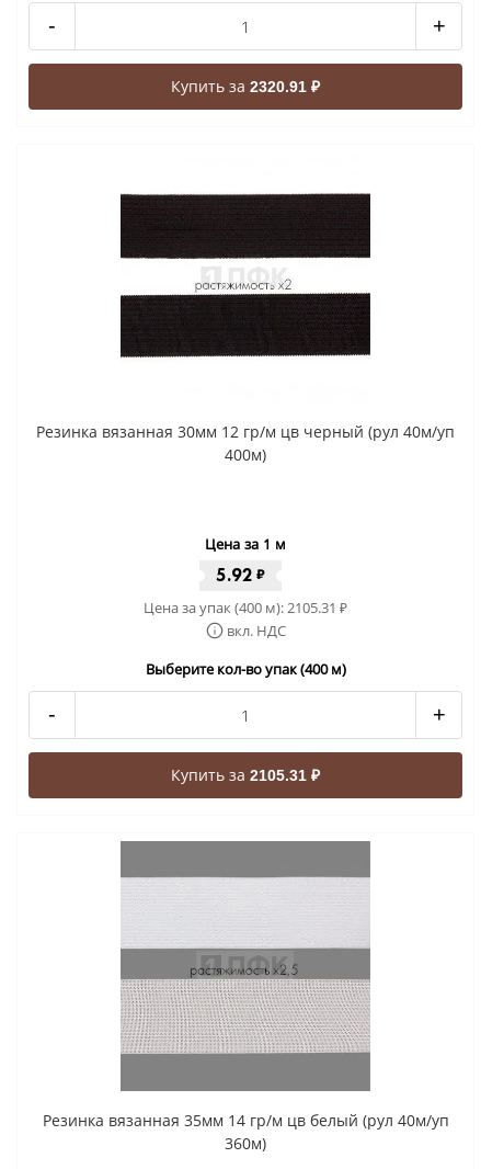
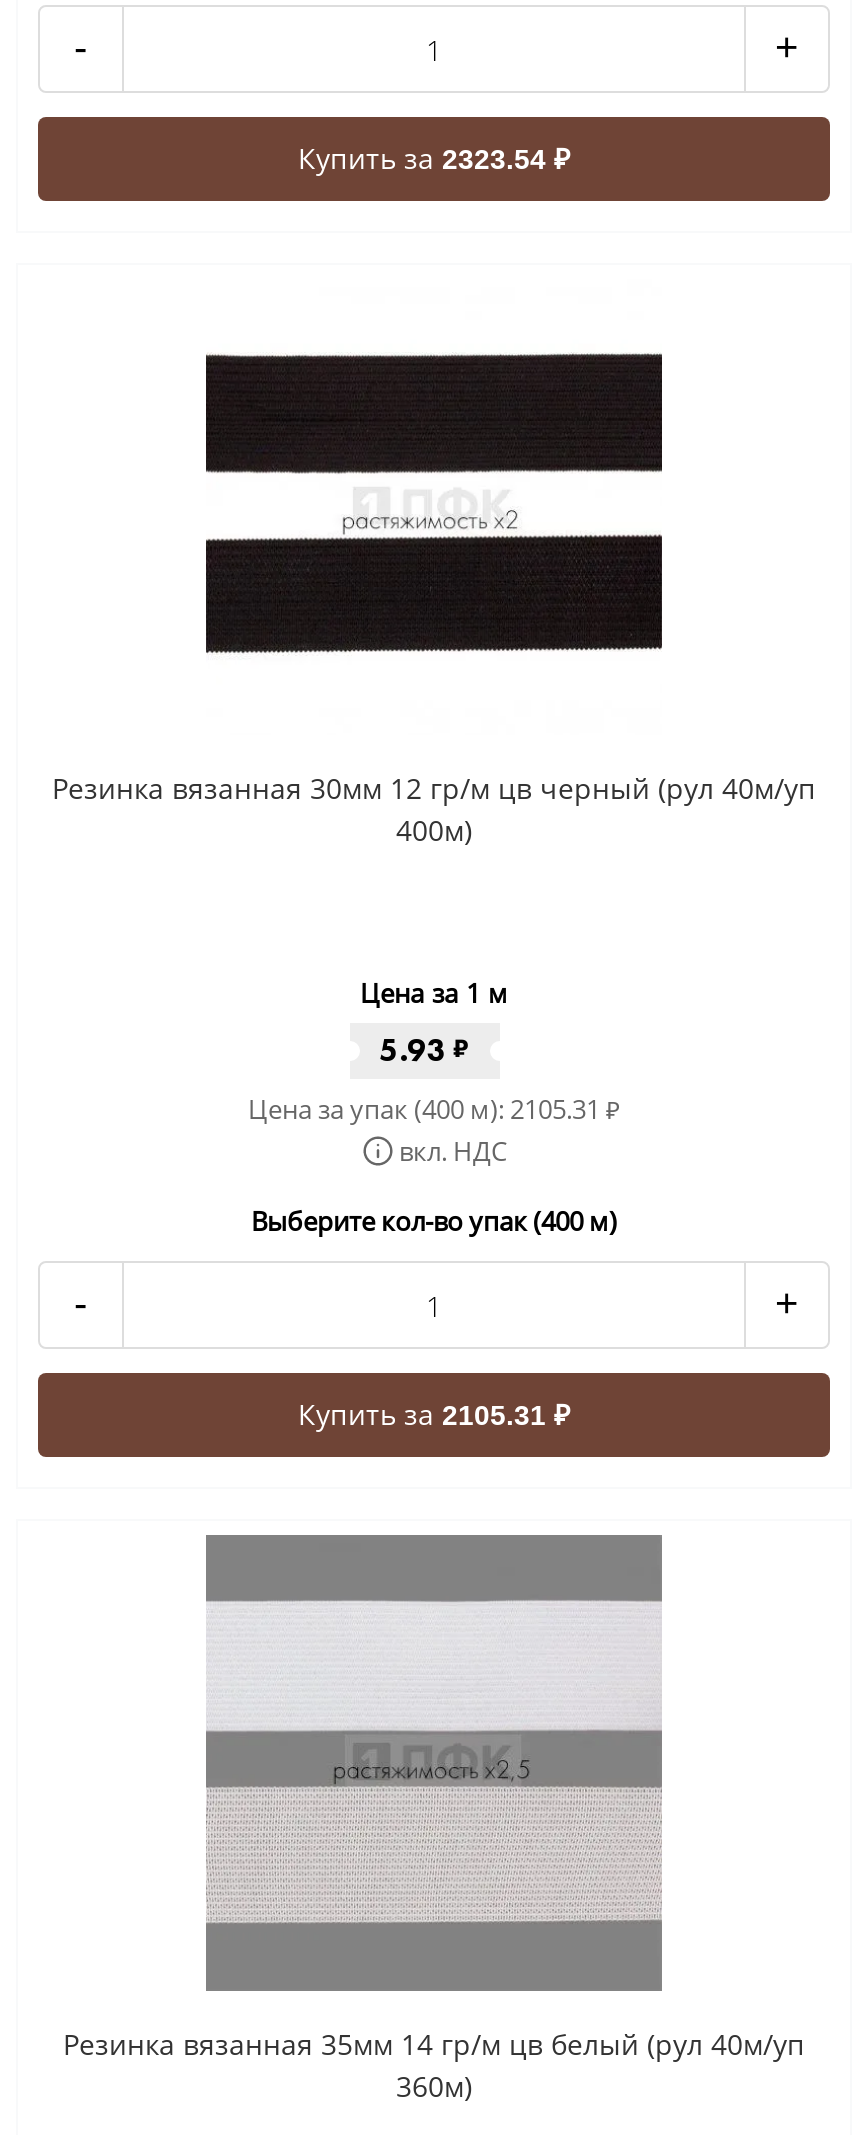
- Купить за 2320.91 ₽
+ Купить за 2323.54 ₽

- 5.92 ₽
+ 5.93 ₽
